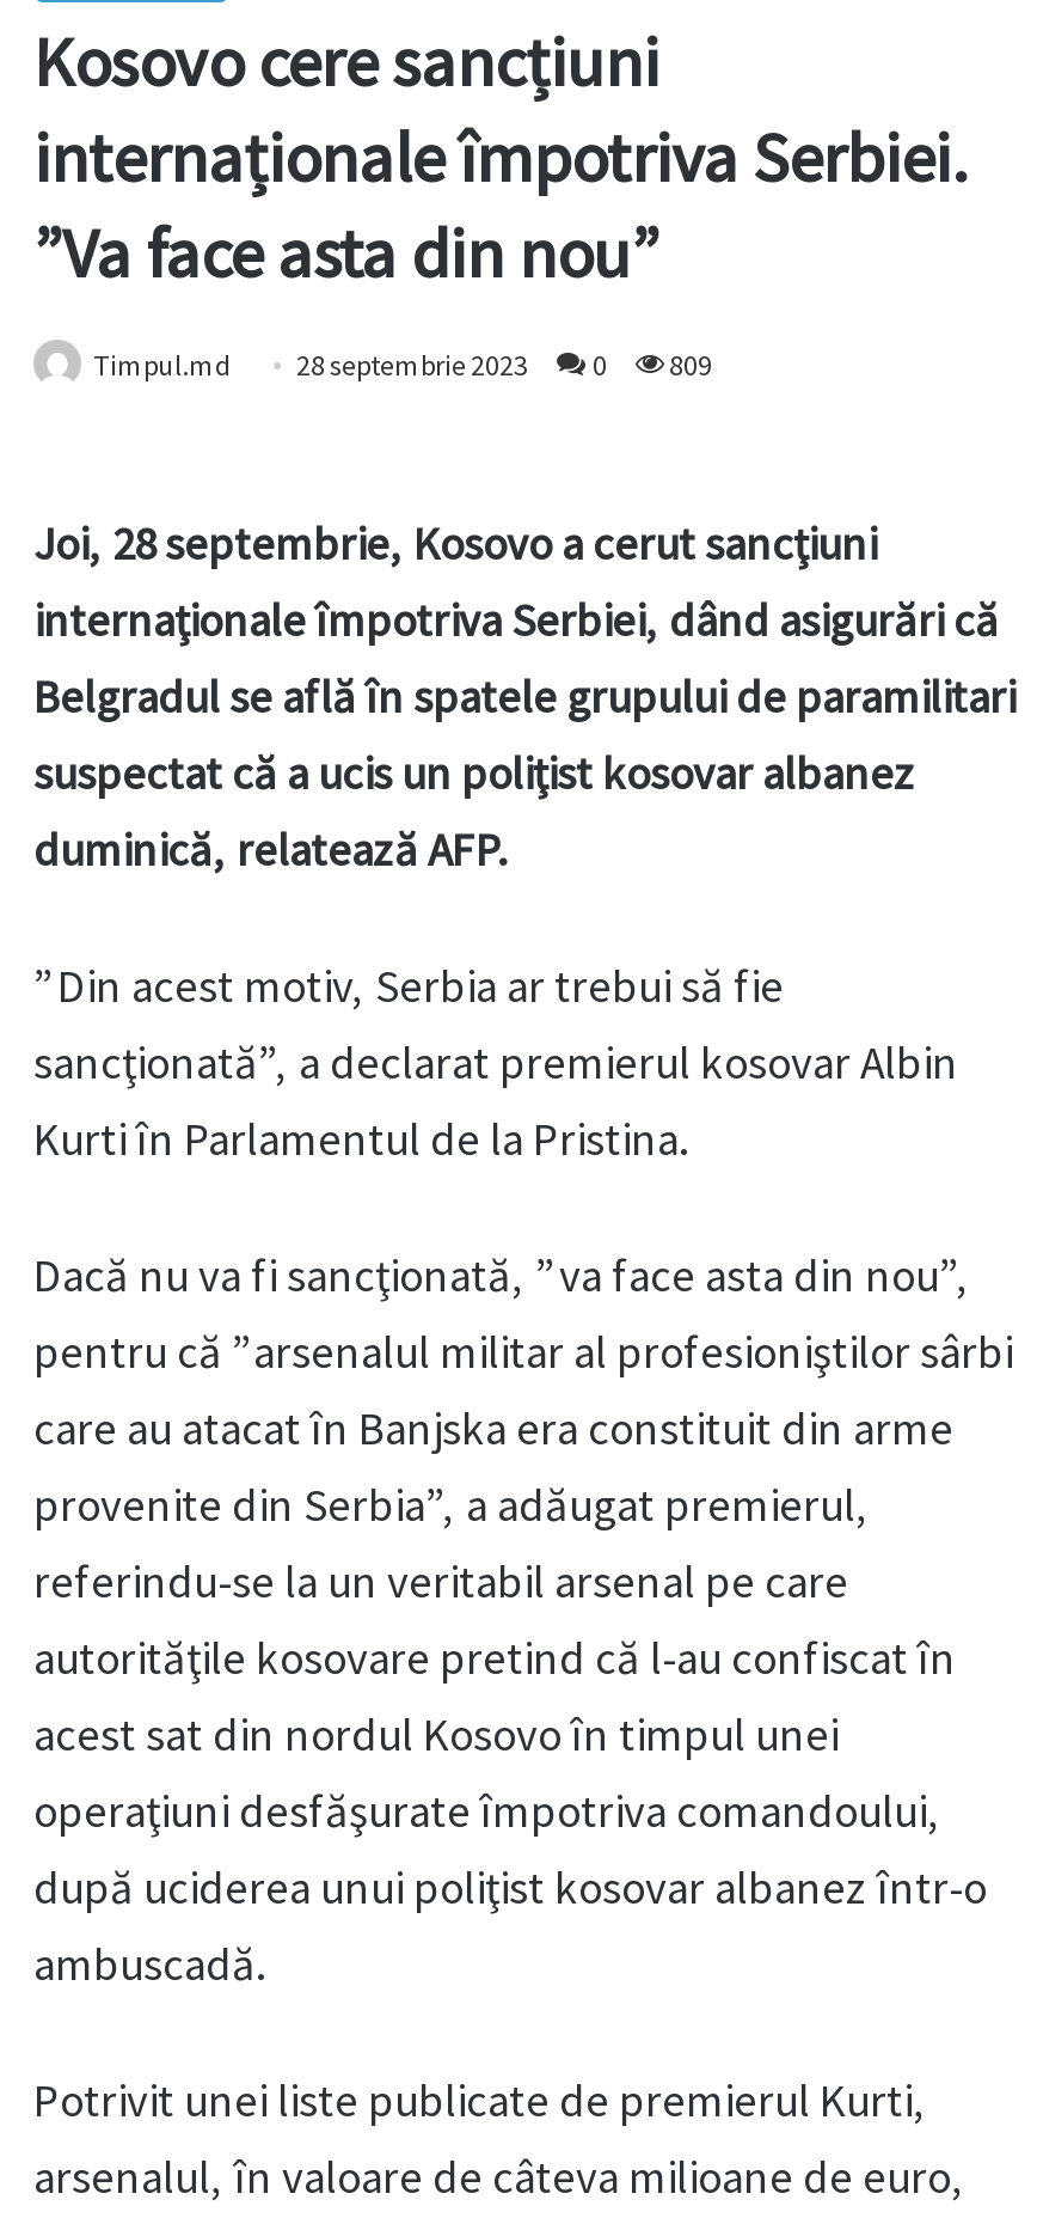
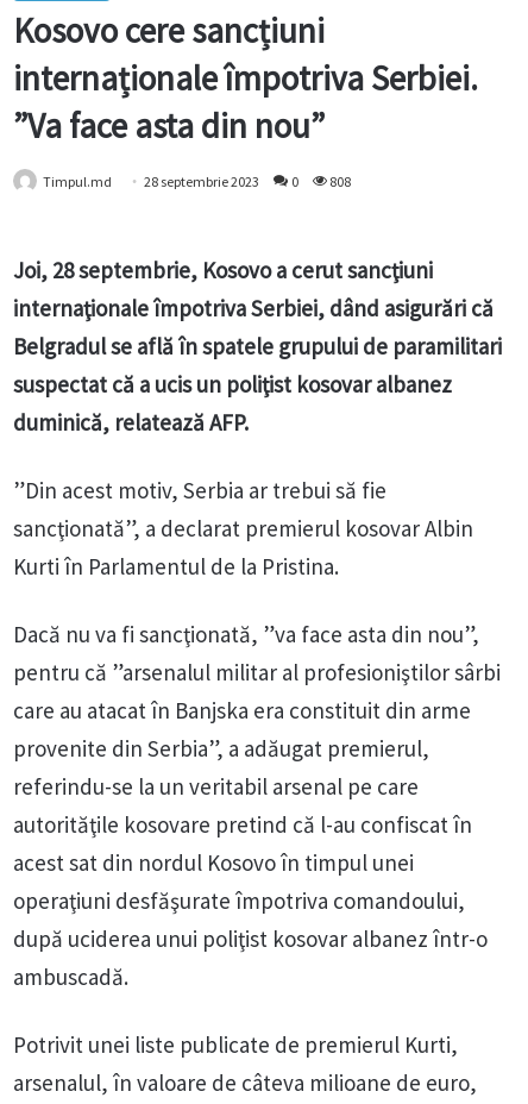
- Timpul.md 28 septembrie 2023 0 809
+ Timpul.md 28 septembrie 2023 0 808
